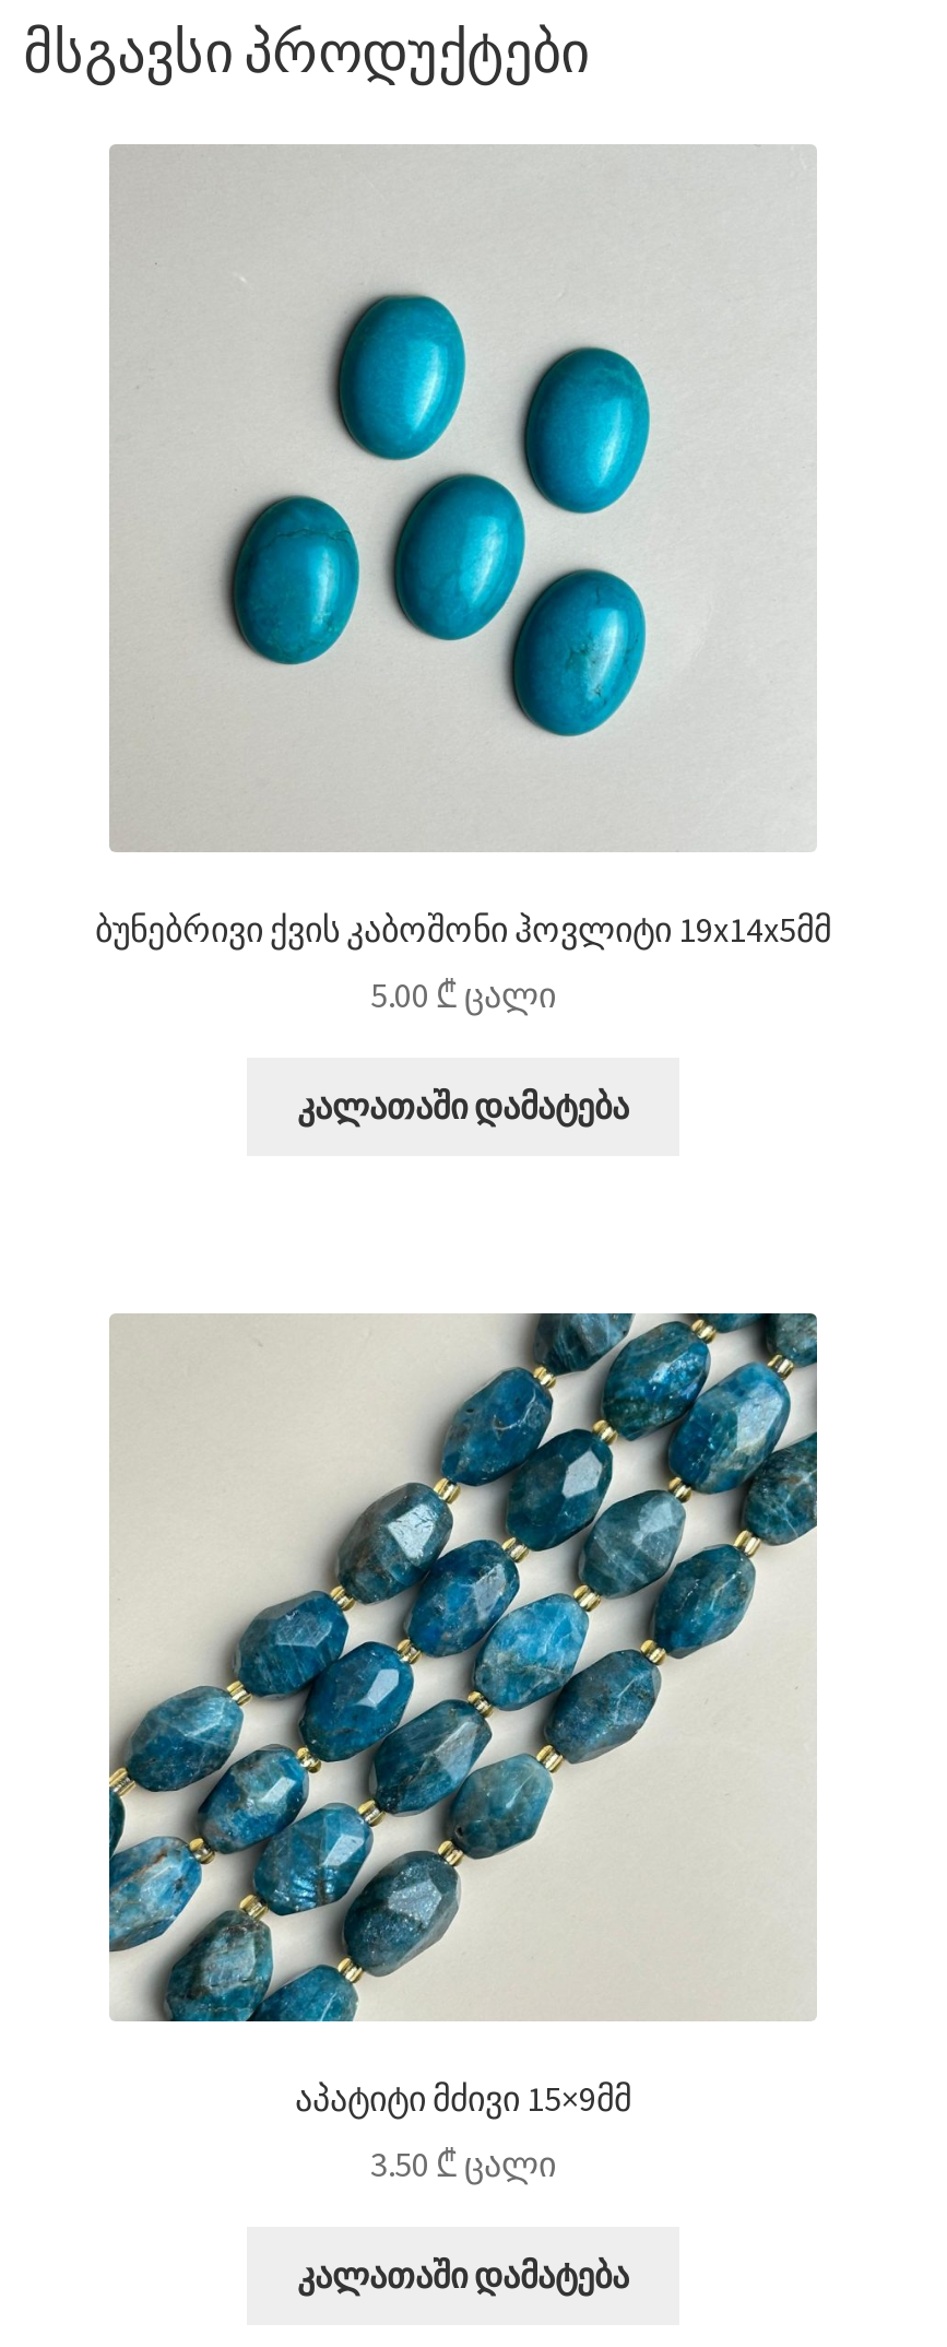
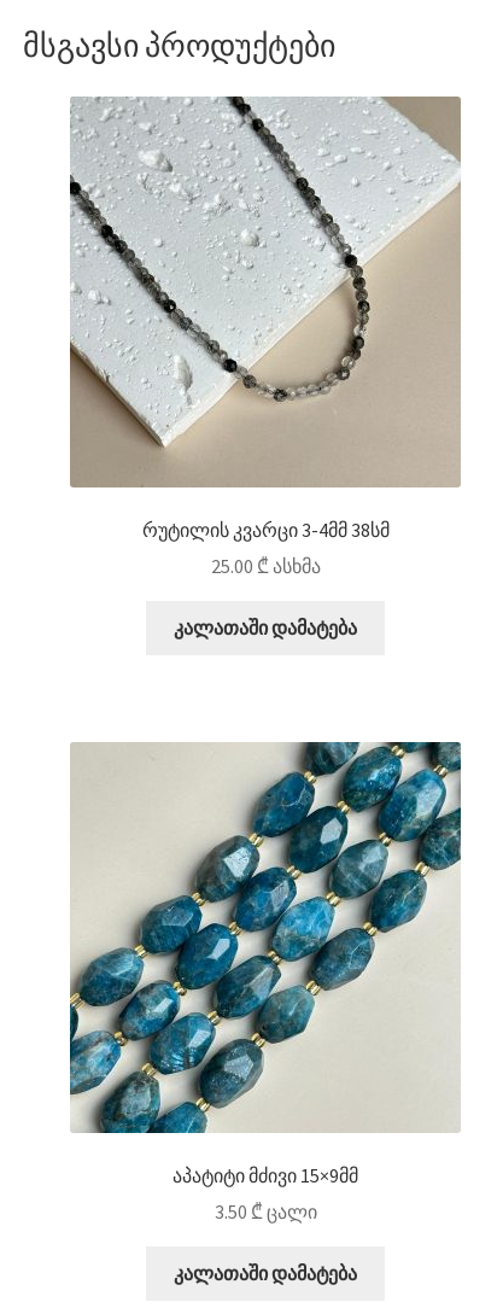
- [image]
- ბუნებრივი ქვის კაბოშონი ჰოვლიტი 19x14x5მმ
+ [image]
+ რუტილის კვარცი 3-4მმ 38სმ

- 5.00 ₾ ცალი
+ 25.00 ₾ ასხმა
